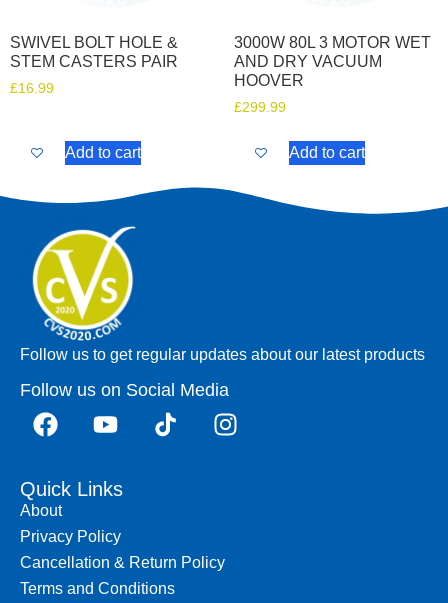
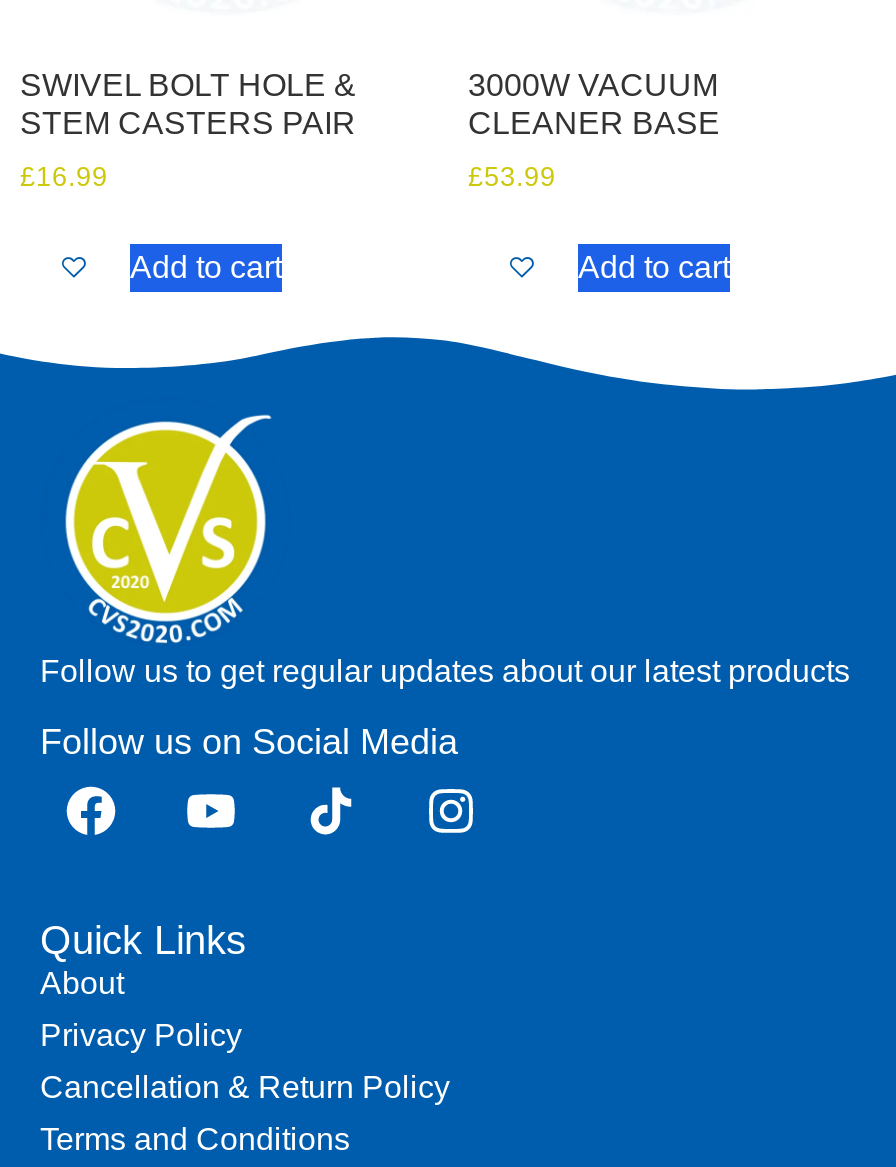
- 3000W 80L 3 MOTOR WET
- AND DRY VACUUM
- HOOVER
+ 3000W VACUUM
+ CLEANER BASE

- £299.99
+ £53.99
